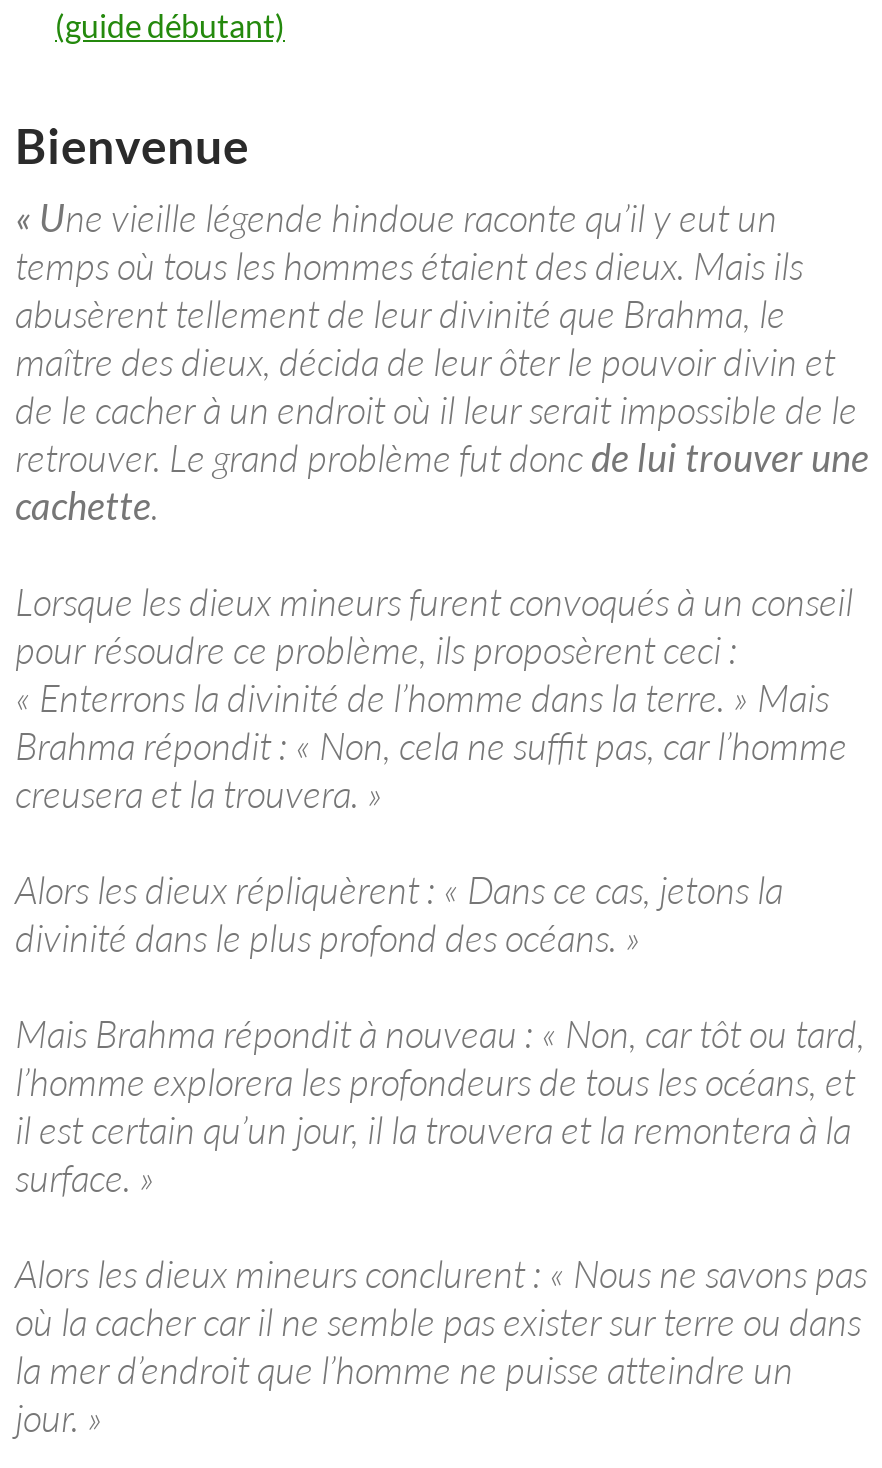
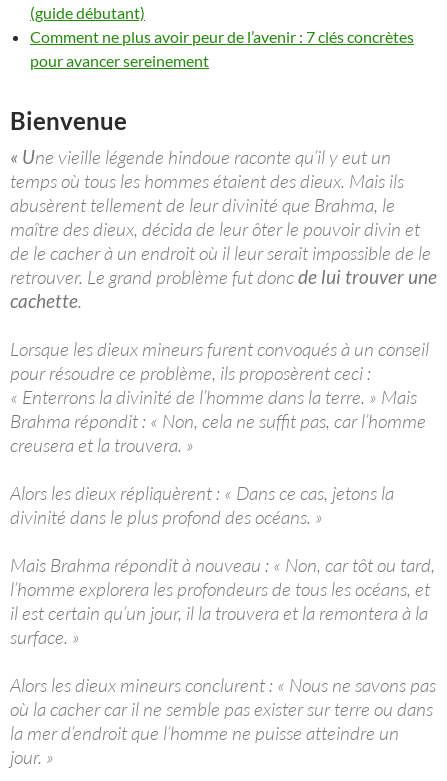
+ Comment ne plus avoir peur de l’avenir : 7 clés concrètes
+ pour avancer sereinement
